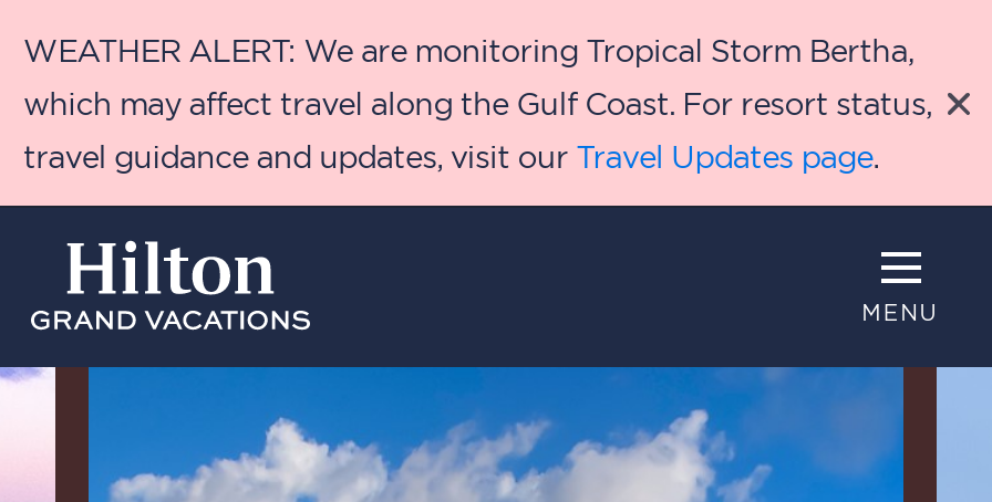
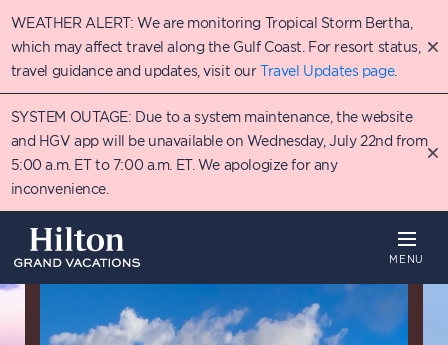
+ SYSTEM OUTAGE: Due to a system maintenance, the website
+ and HGV app will be unavailable on Wednesday, July 22nd from
+ 5:00 a.m. ET to 7:00 a.m. ET. We apologize for any
+ inconvenience.
